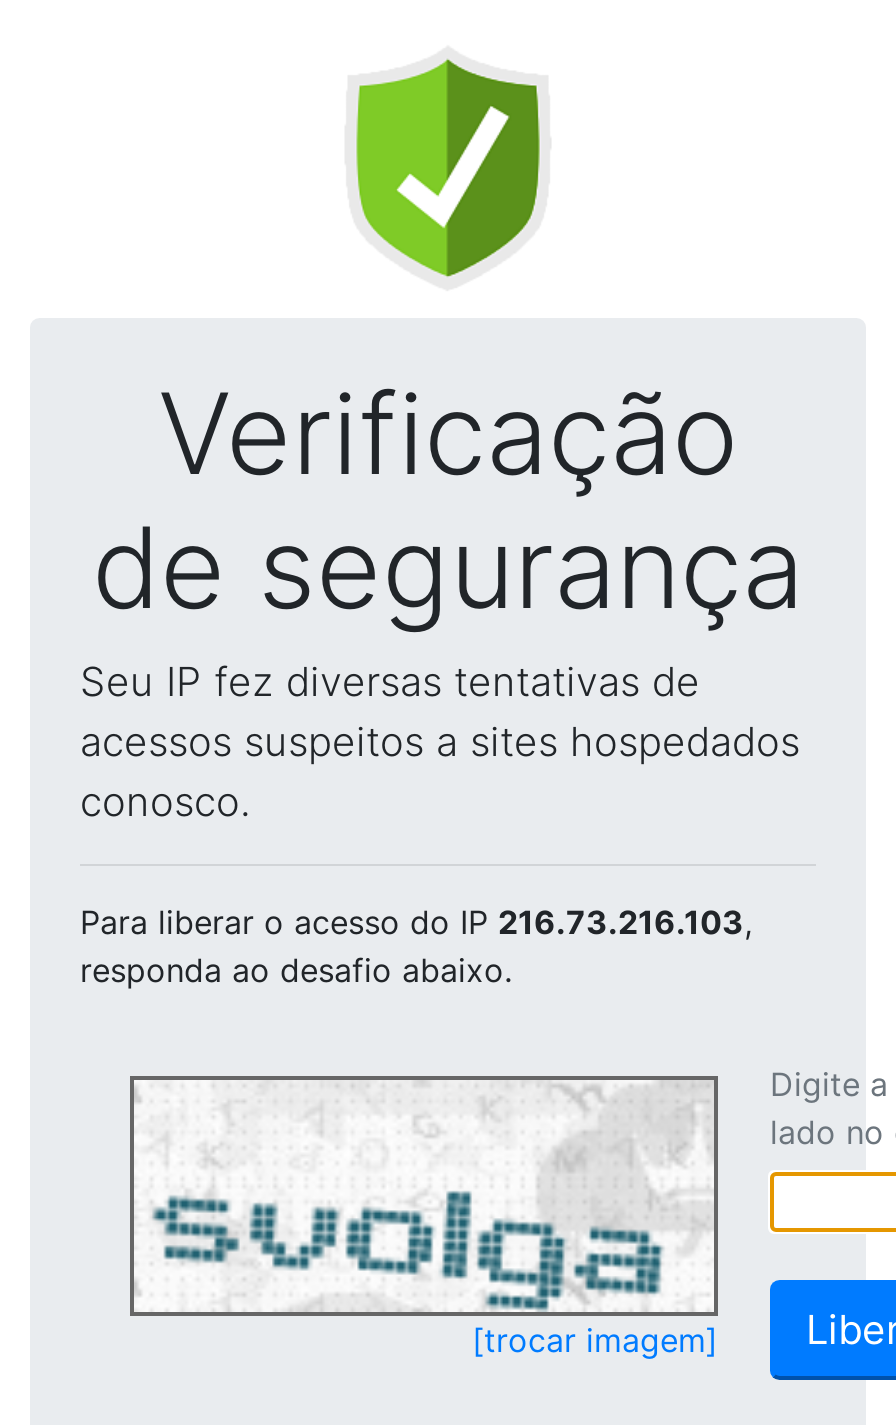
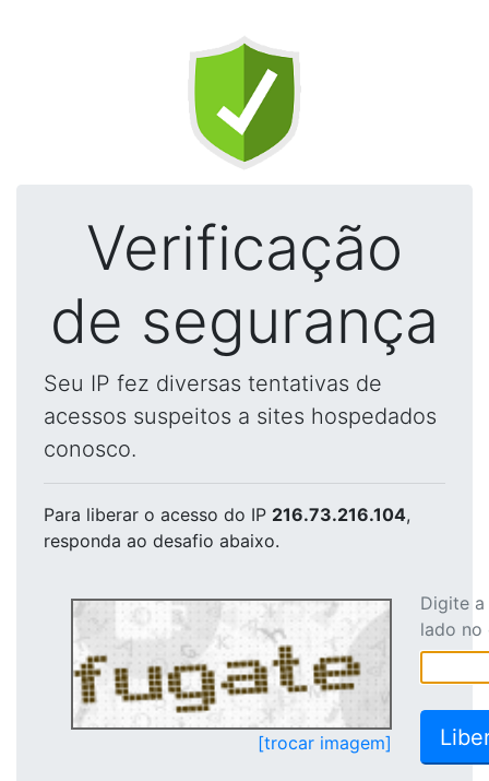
- Para liberar o acesso do IP 216.73.216.103,
+ Para liberar o acesso do IP 216.73.216.104,

- [image]
+ [image]
